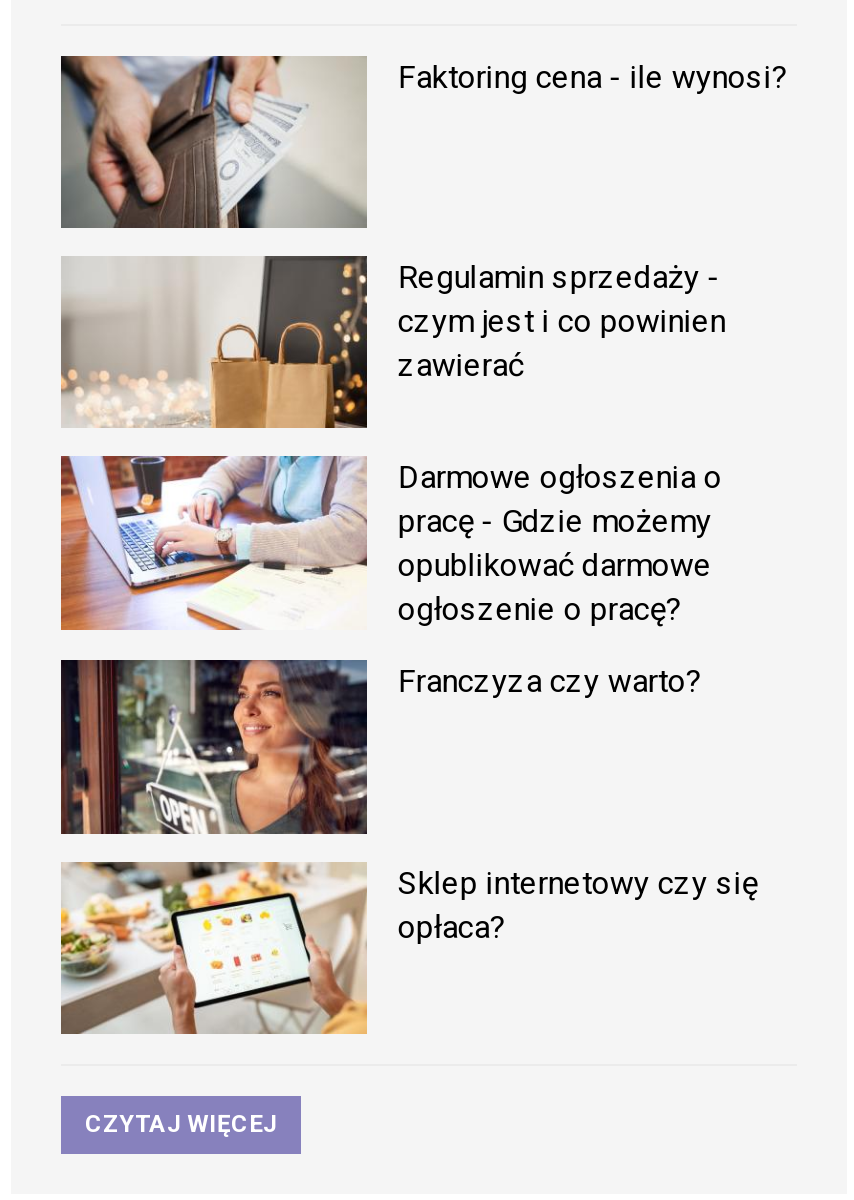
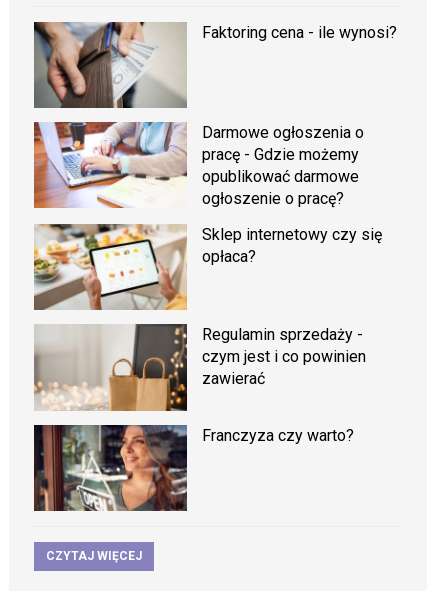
moved down: [image] | Regulamin sprzedaży - | czym jest i co powinien | zawierać

moved up: [image] | Darmowe ogłoszenia o | pracę - Gdzie możemy | opublikować darmowe | ogłoszenie o pracę?

moved down: [image] | Franczyza czy warto?

moved up: [image] | Sklep internetowy czy się | opłaca?
